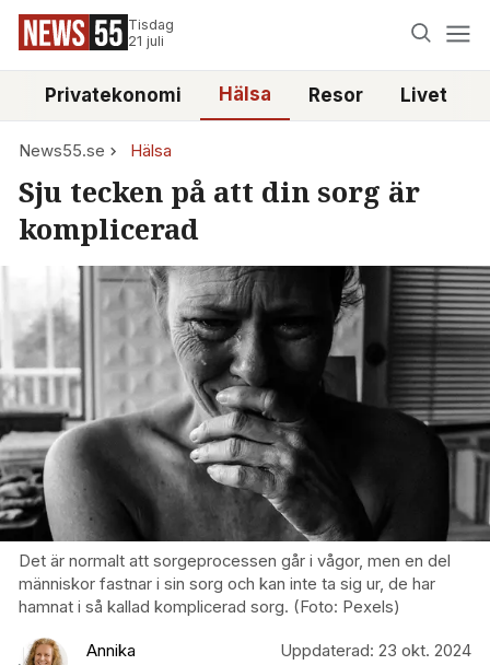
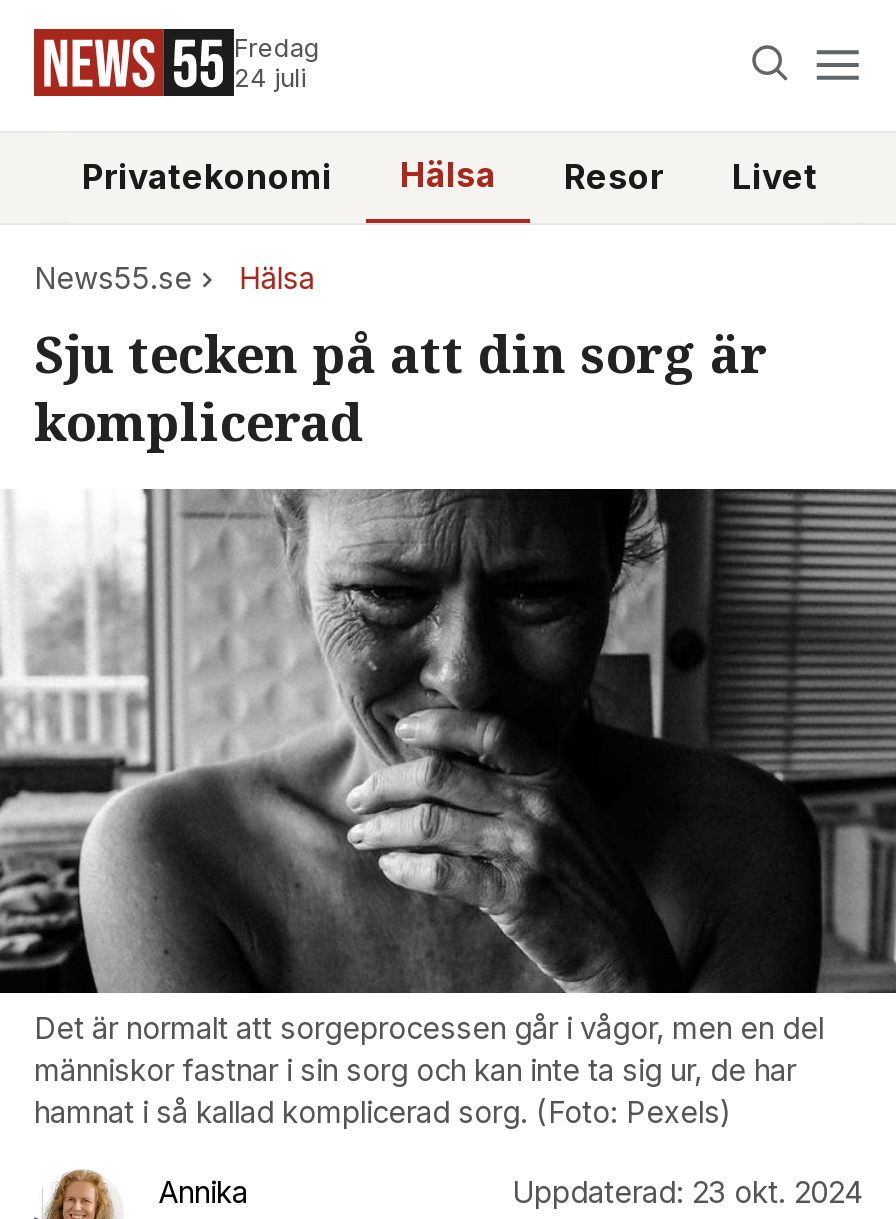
- Tisdag
- 21 juli
+ Fredag
+ 24 juli
